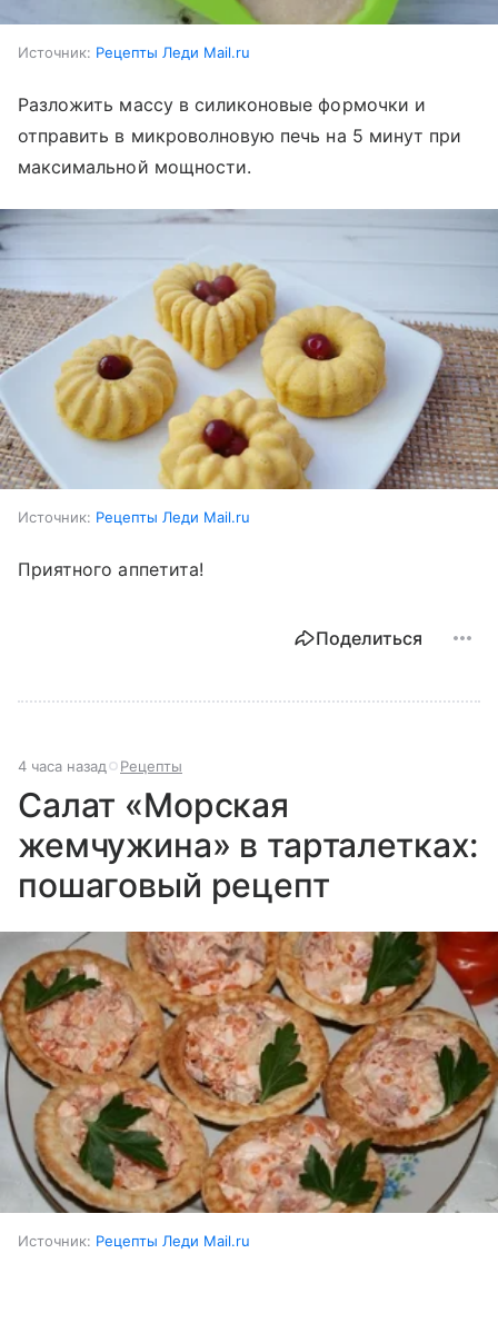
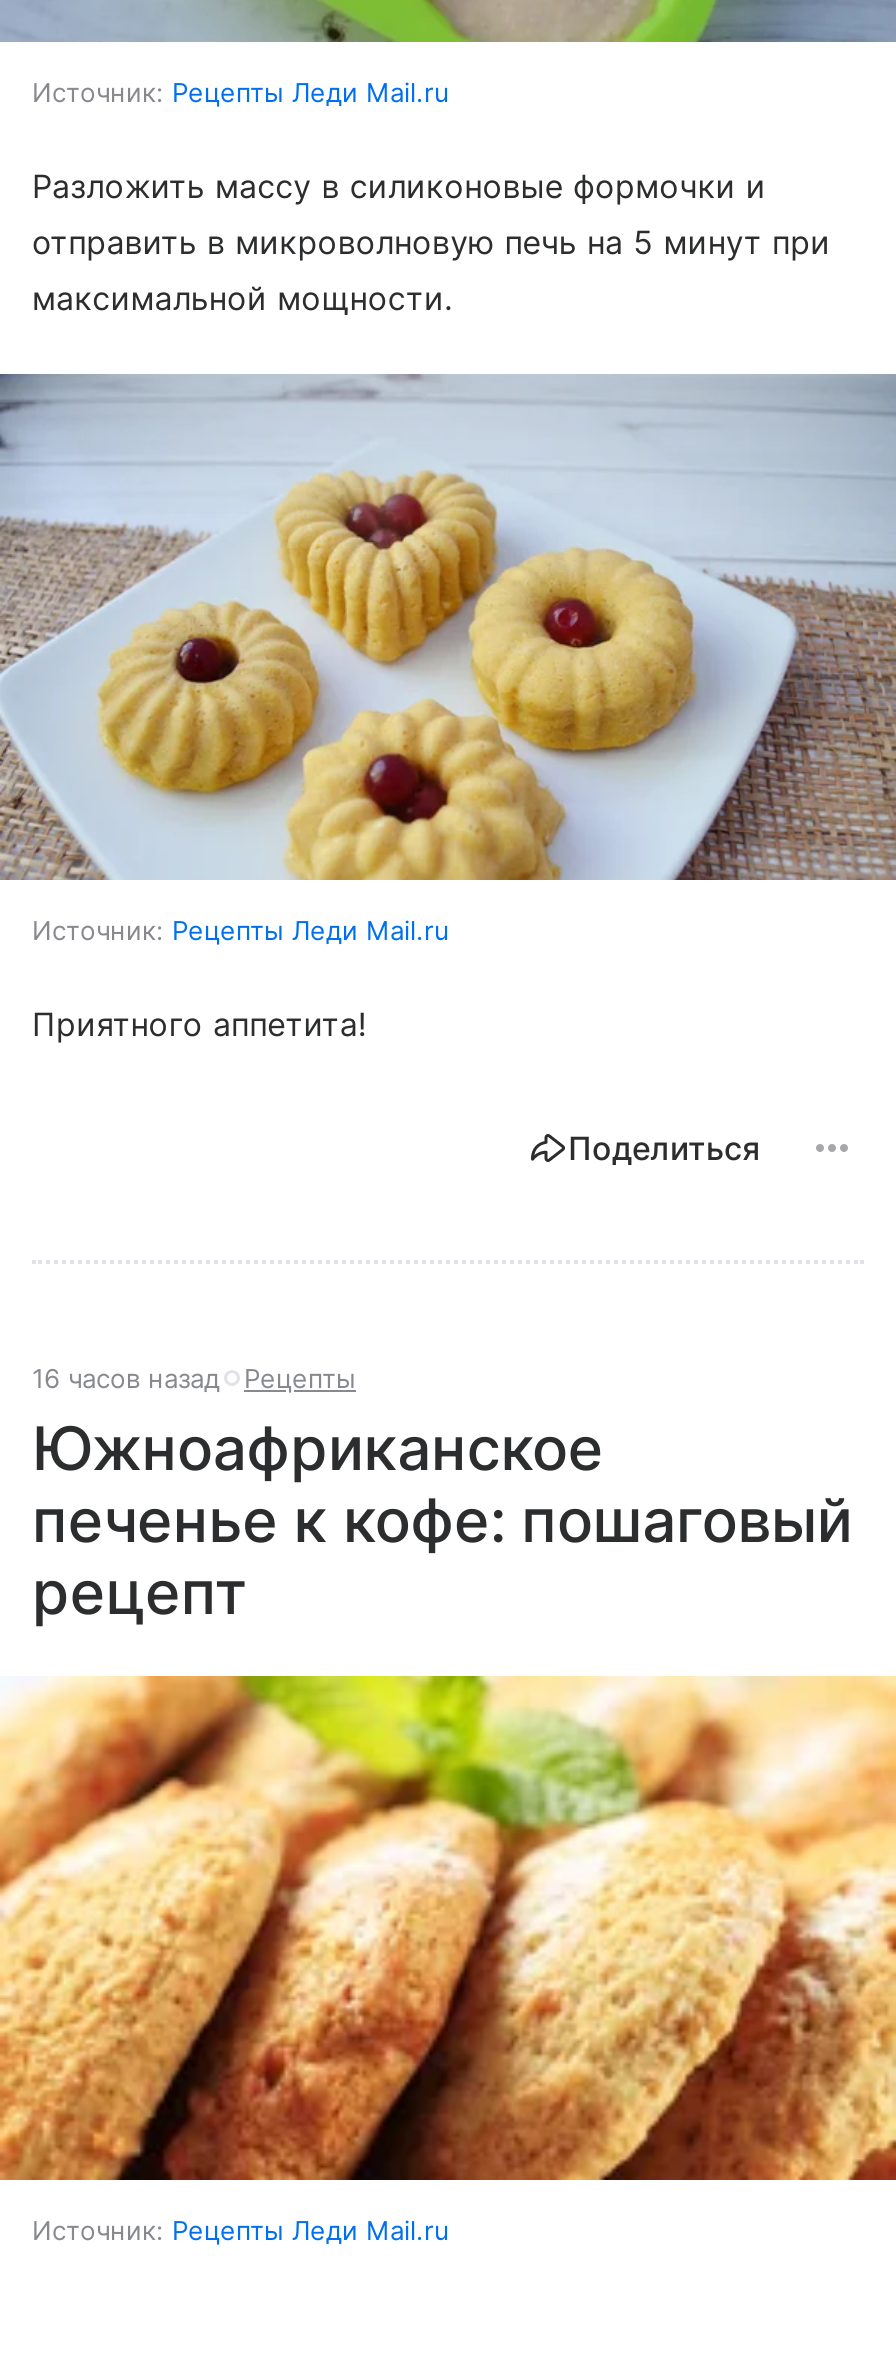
- 4 часа назад Рецепты
+ 16 часов назад Рецепты

- Салат «Морская
- жемчужина» в тарталетках:
- пошаговый рецепт
+ Южноафриканское
+ печенье к кофе: пошаговый
+ рецепт

- [image]
+ [image]
